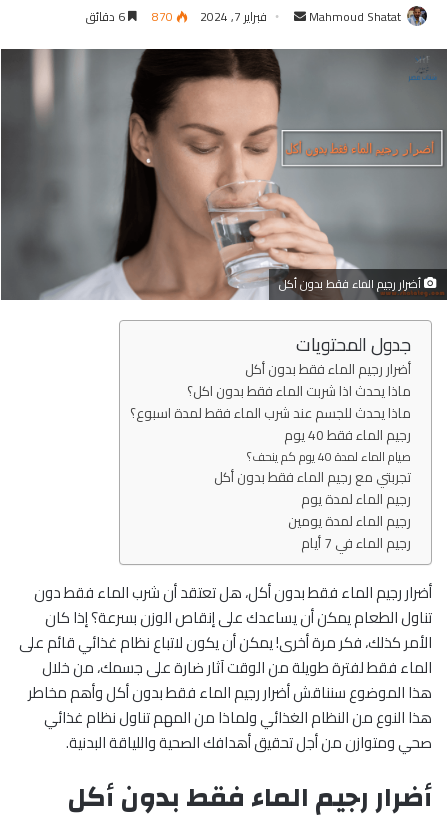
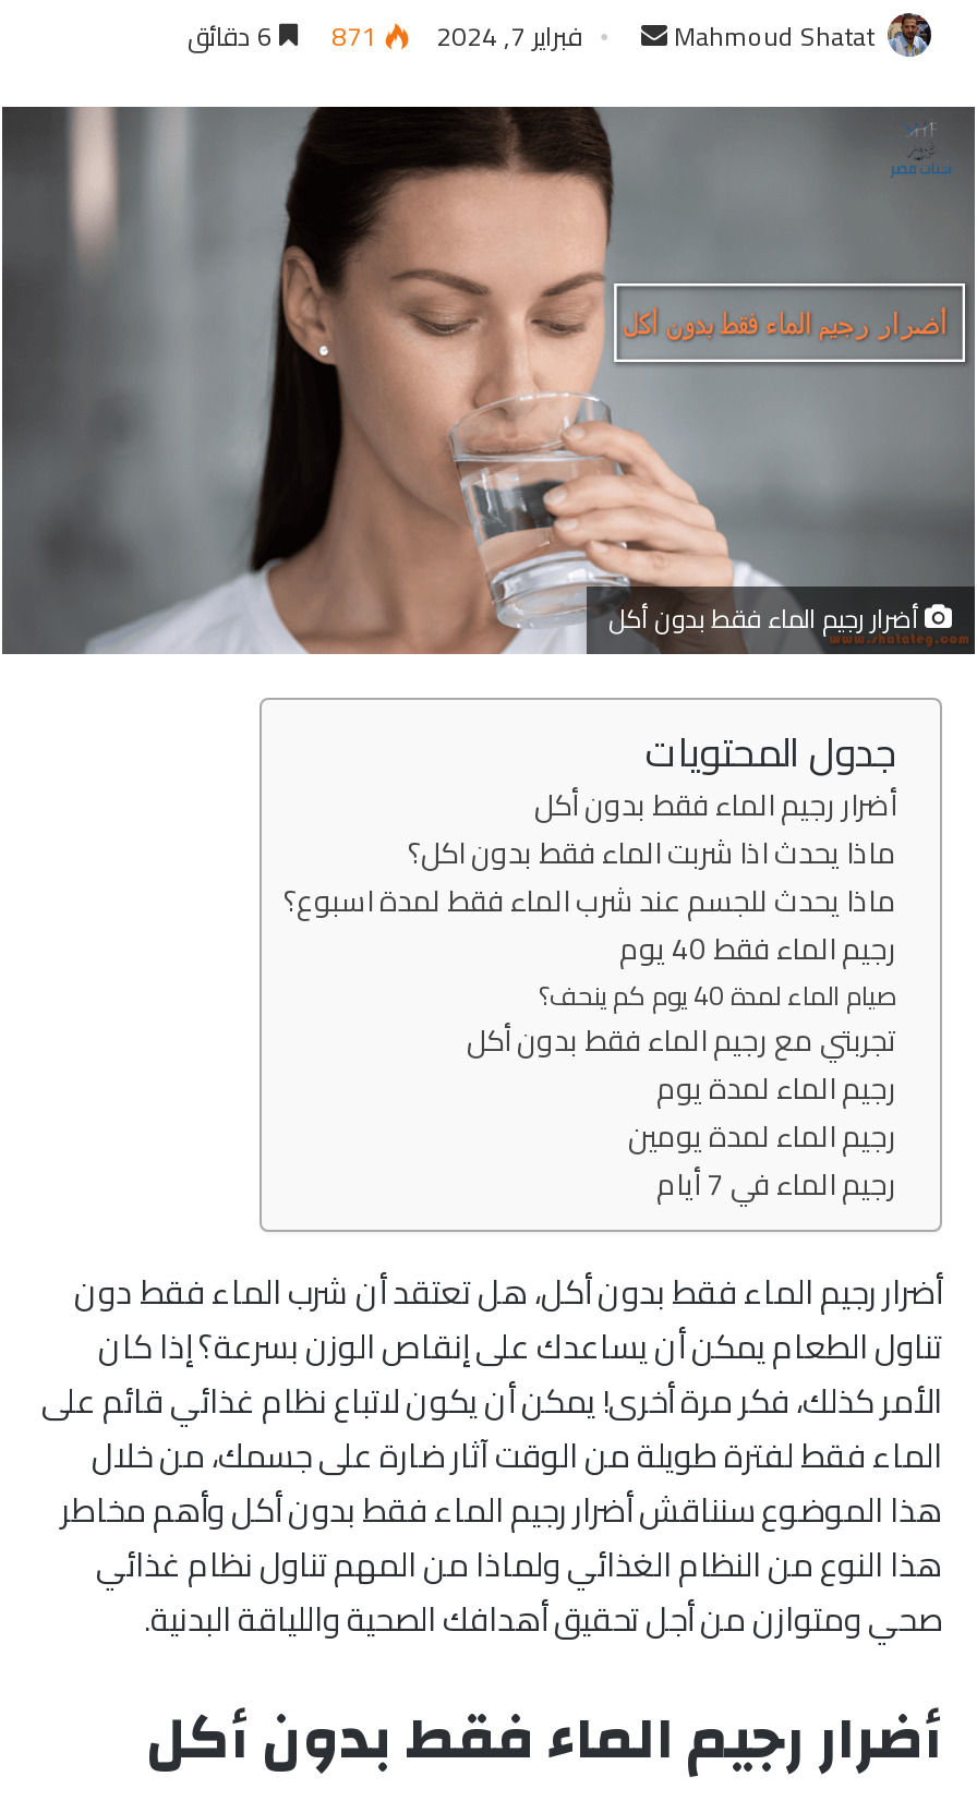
- 870
+ 871
